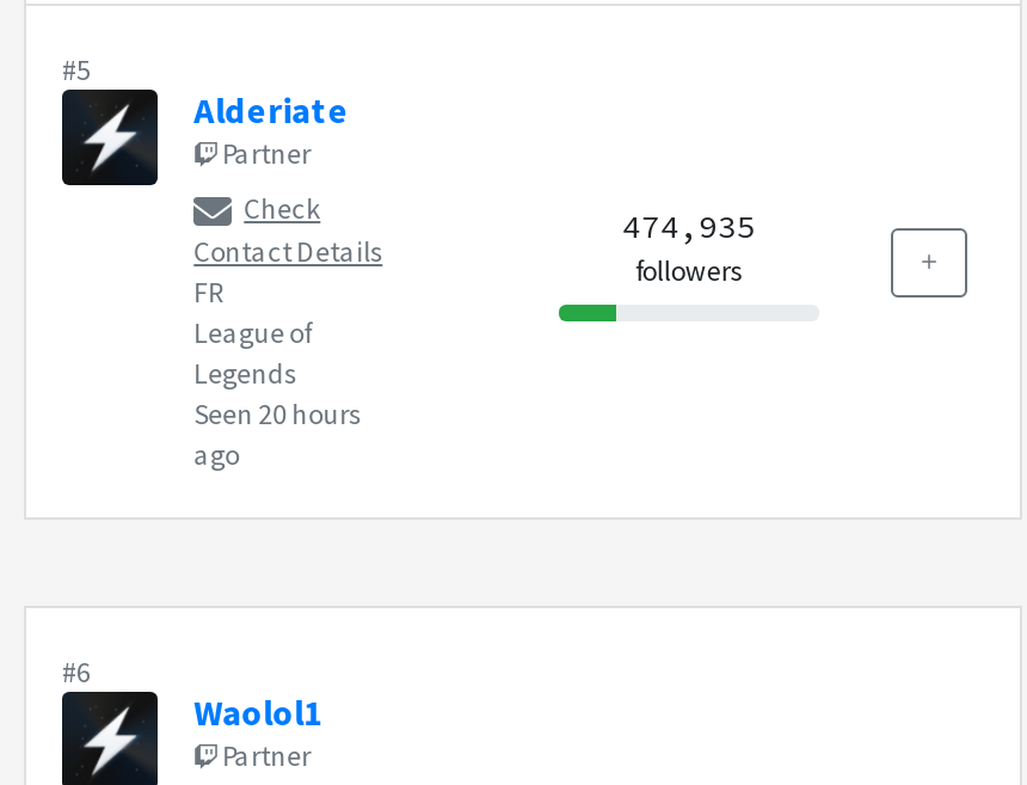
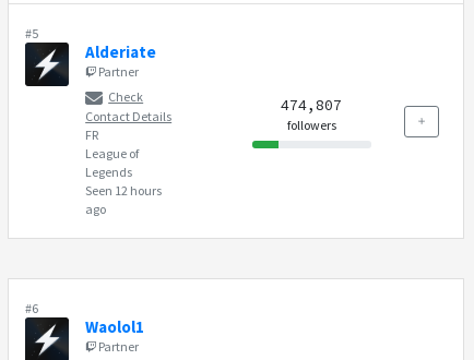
- 474,935
+ 474,807

- Seen 20 hours
+ Seen 12 hours
